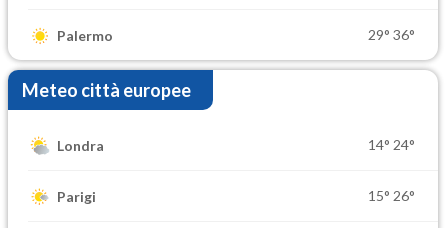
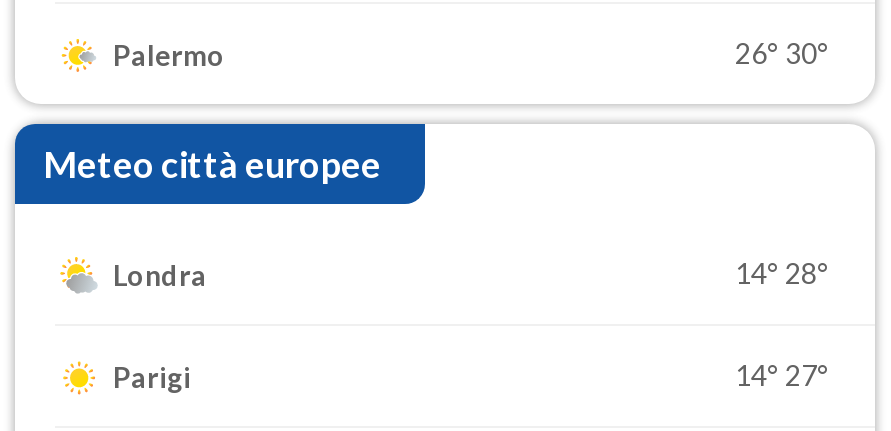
- 29° 36°
+ 26° 30°

- 14° 24°
+ 14° 28°

- 15° 26°
+ 14° 27°
